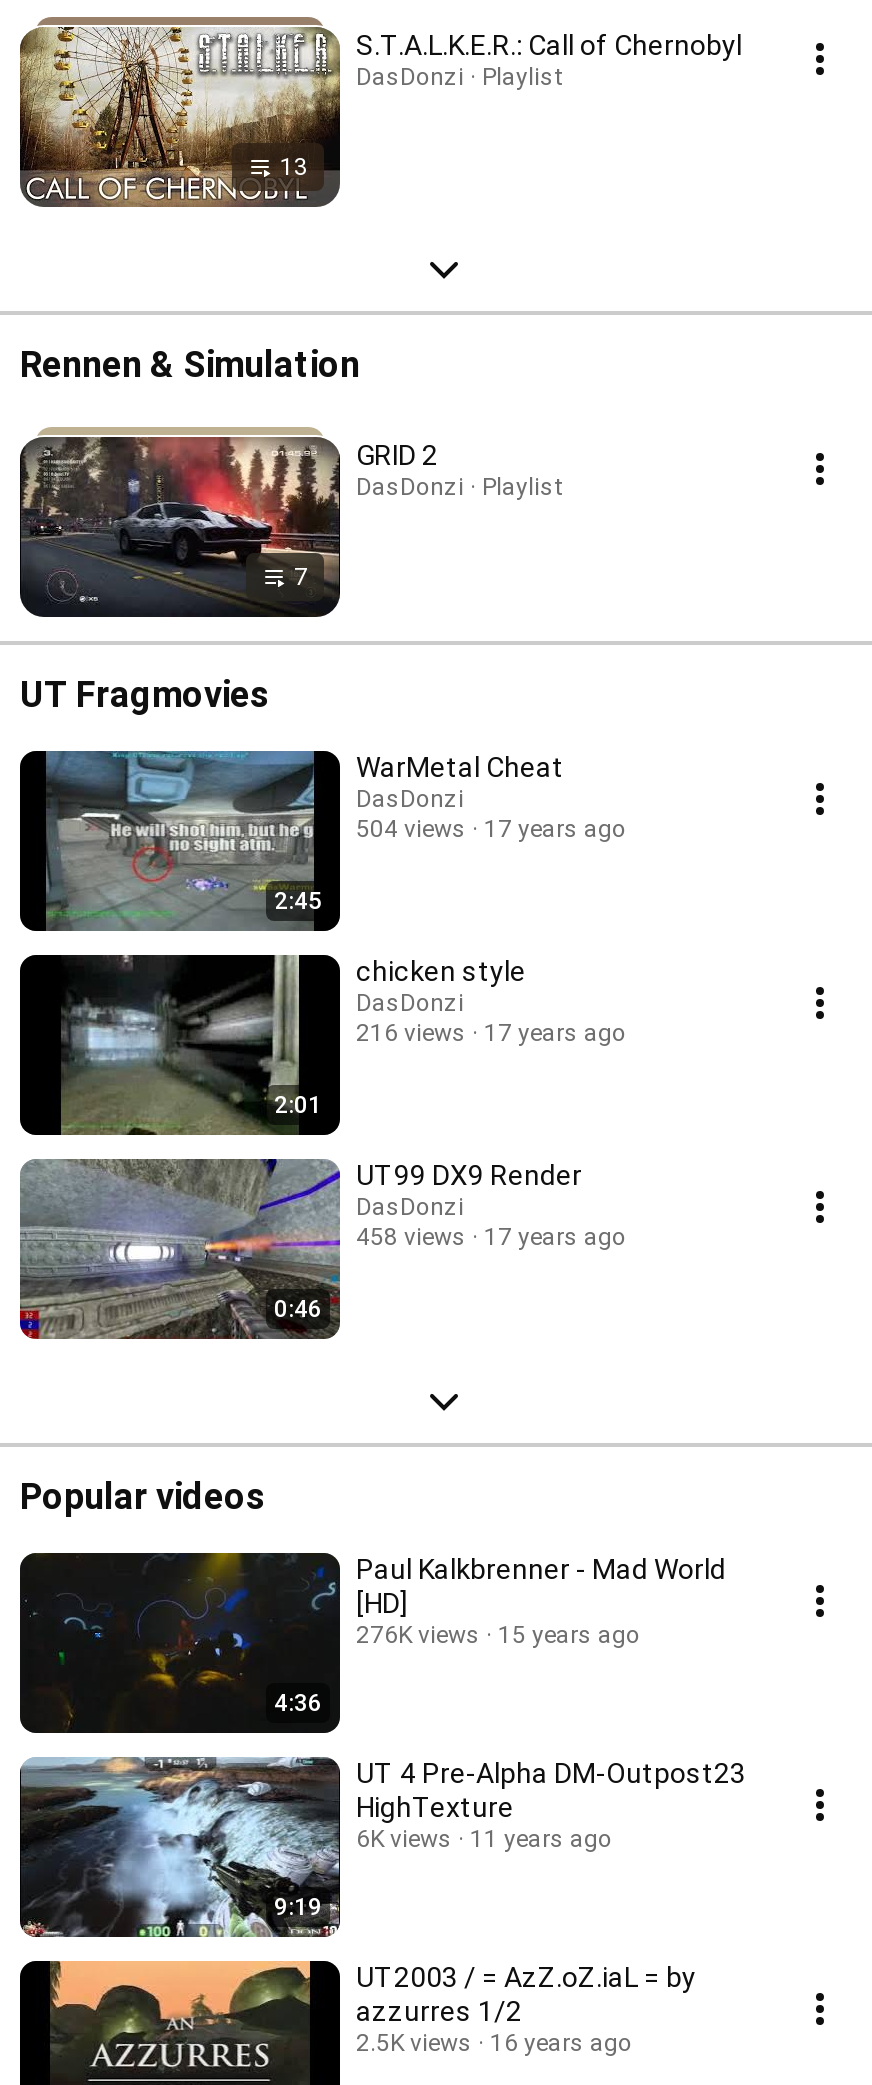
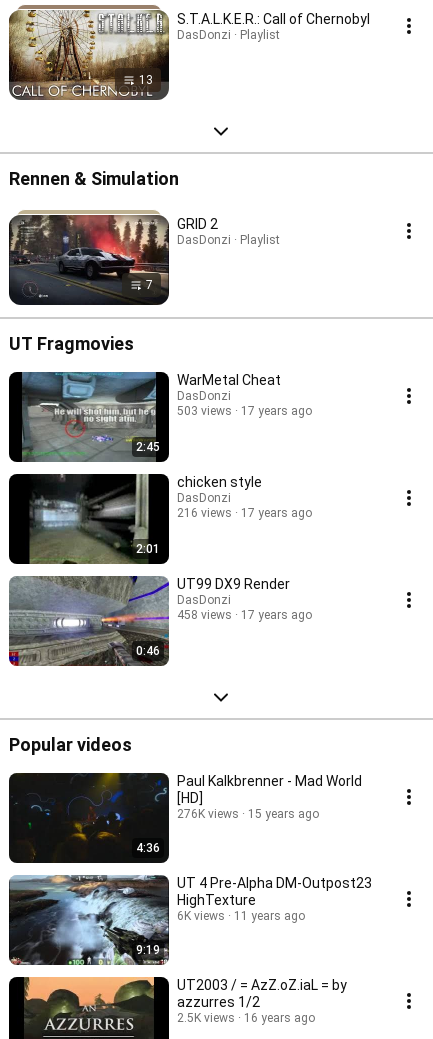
- 504 views 17 years ago
+ 503 views 17 years ago
